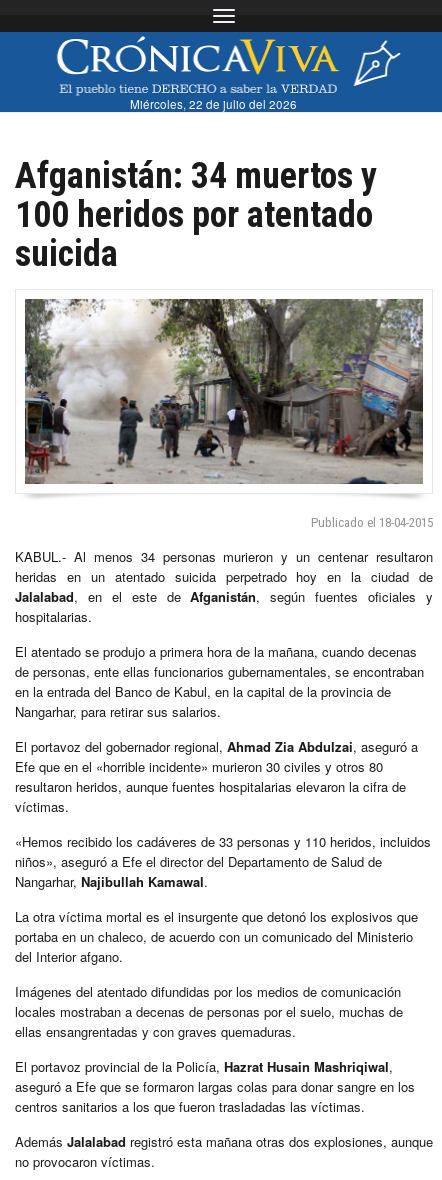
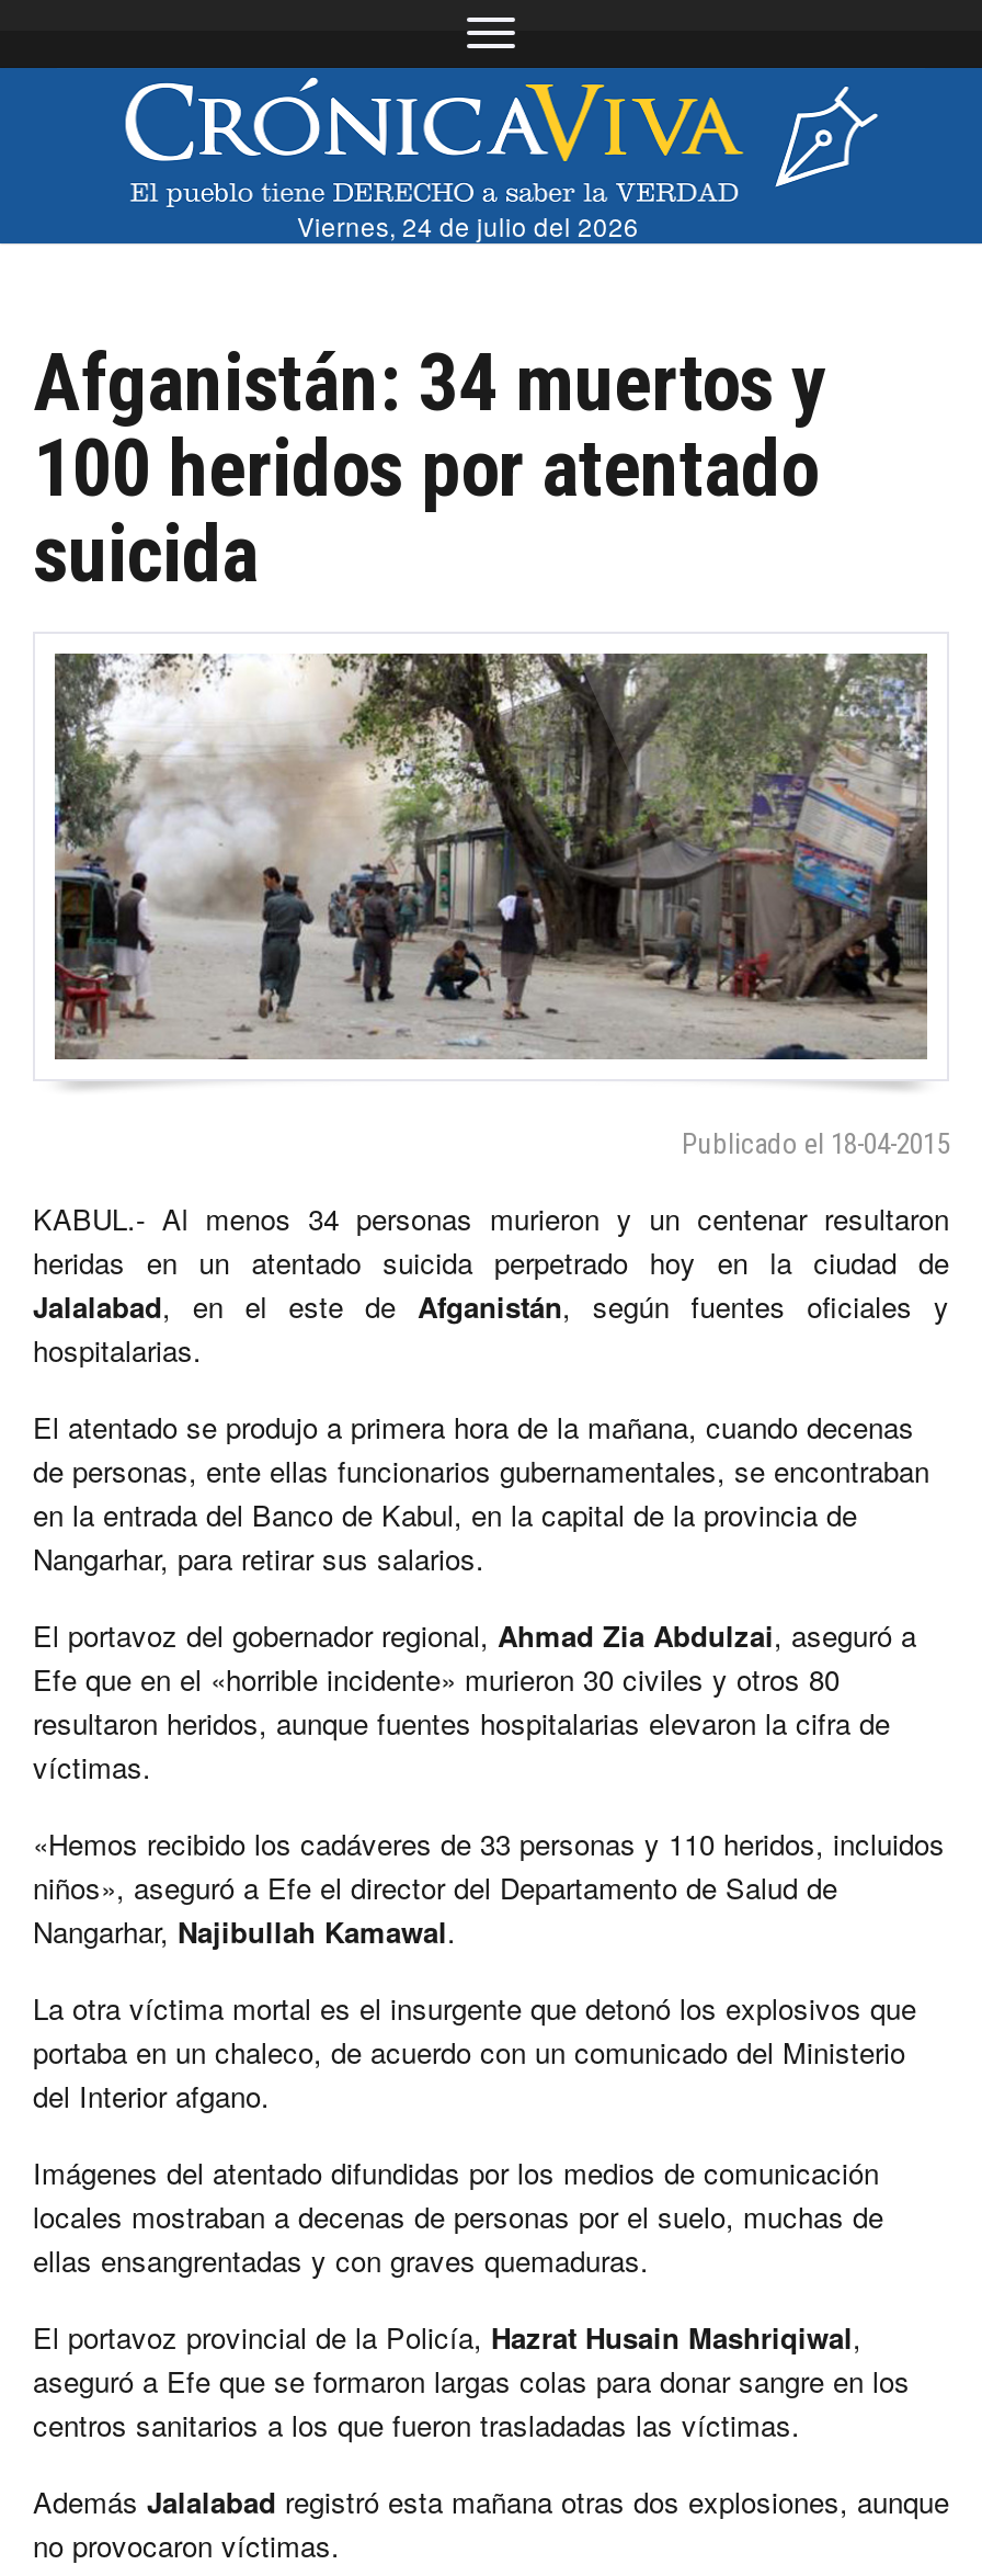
- Miércoles, 22 de julio del 2026
+ Viernes, 24 de julio del 2026
